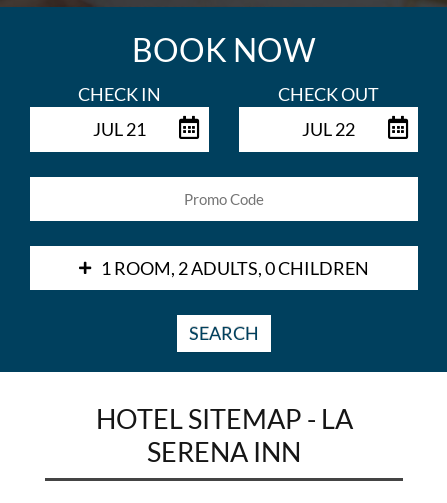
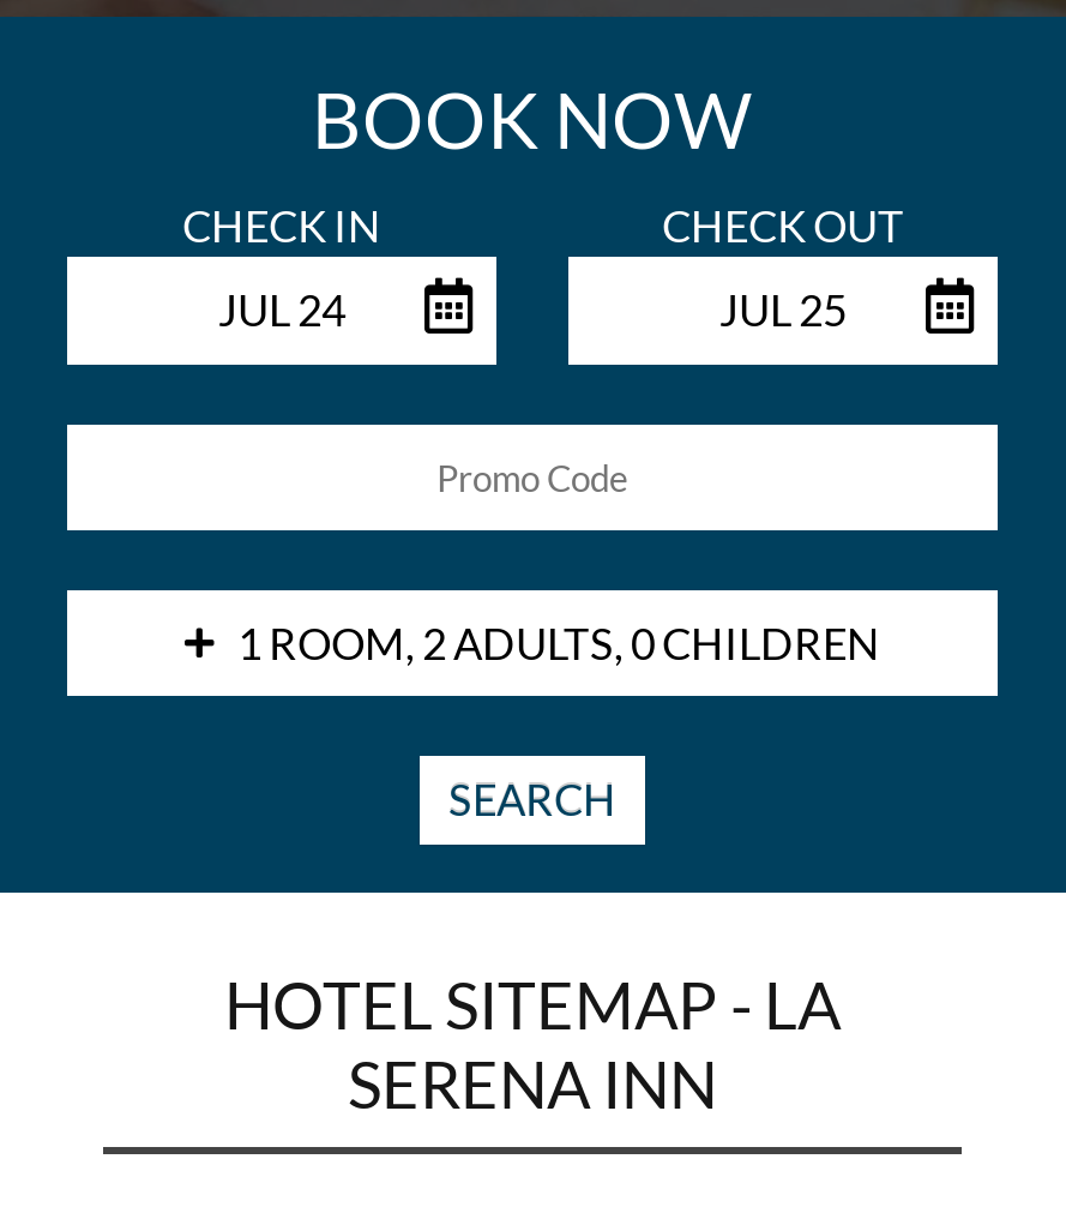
- JUL 21
+ JUL 24

- JUL 22
+ JUL 25
